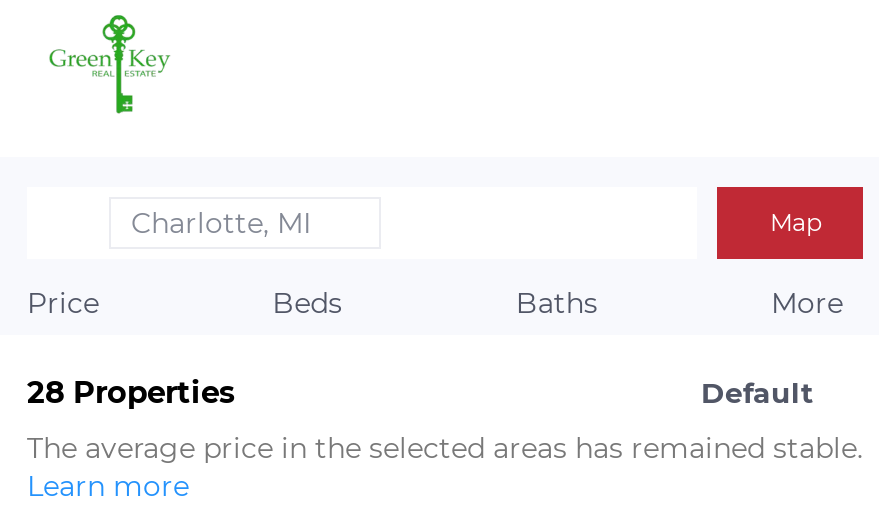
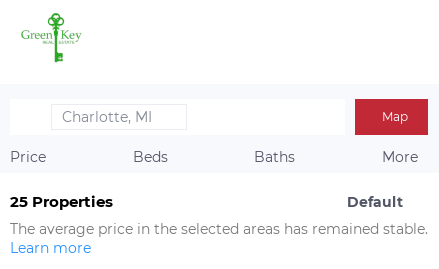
- 28 Properties
+ 25 Properties
